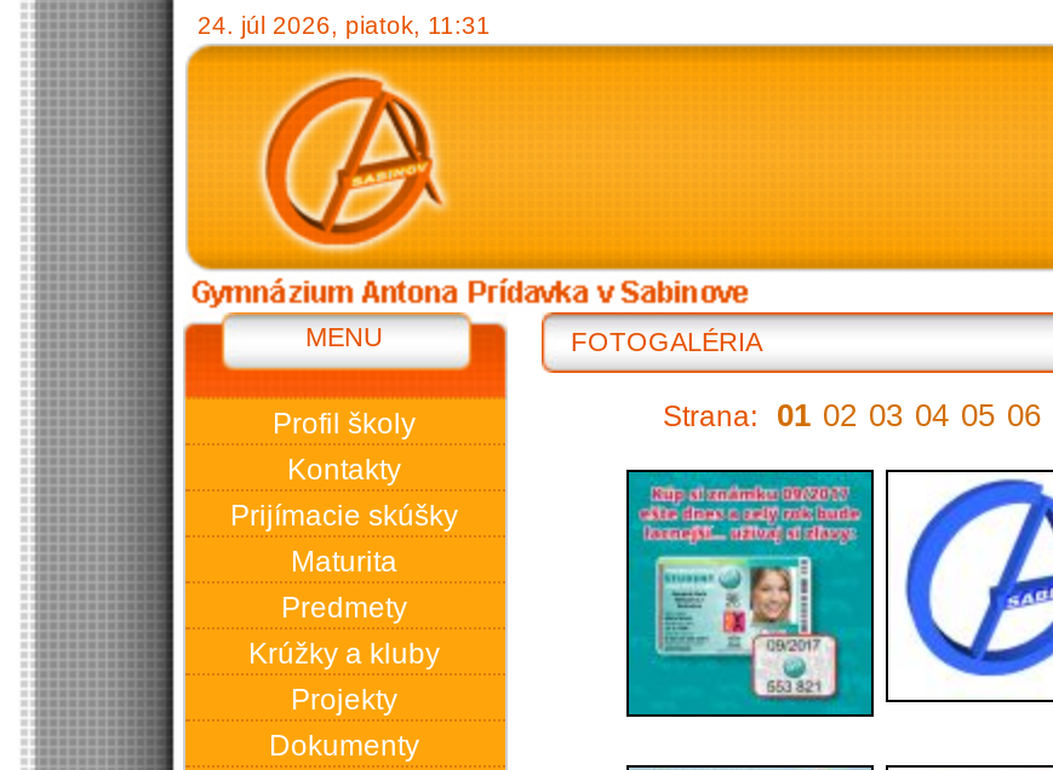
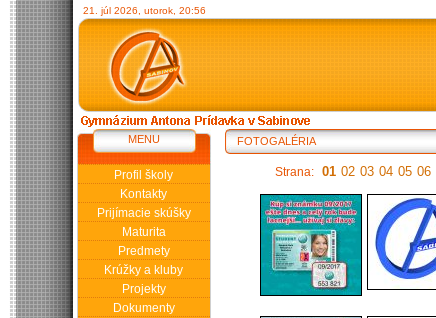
- 24. júl 2026, piatok, 11:31
+ 21. júl 2026, utorok, 20:56
